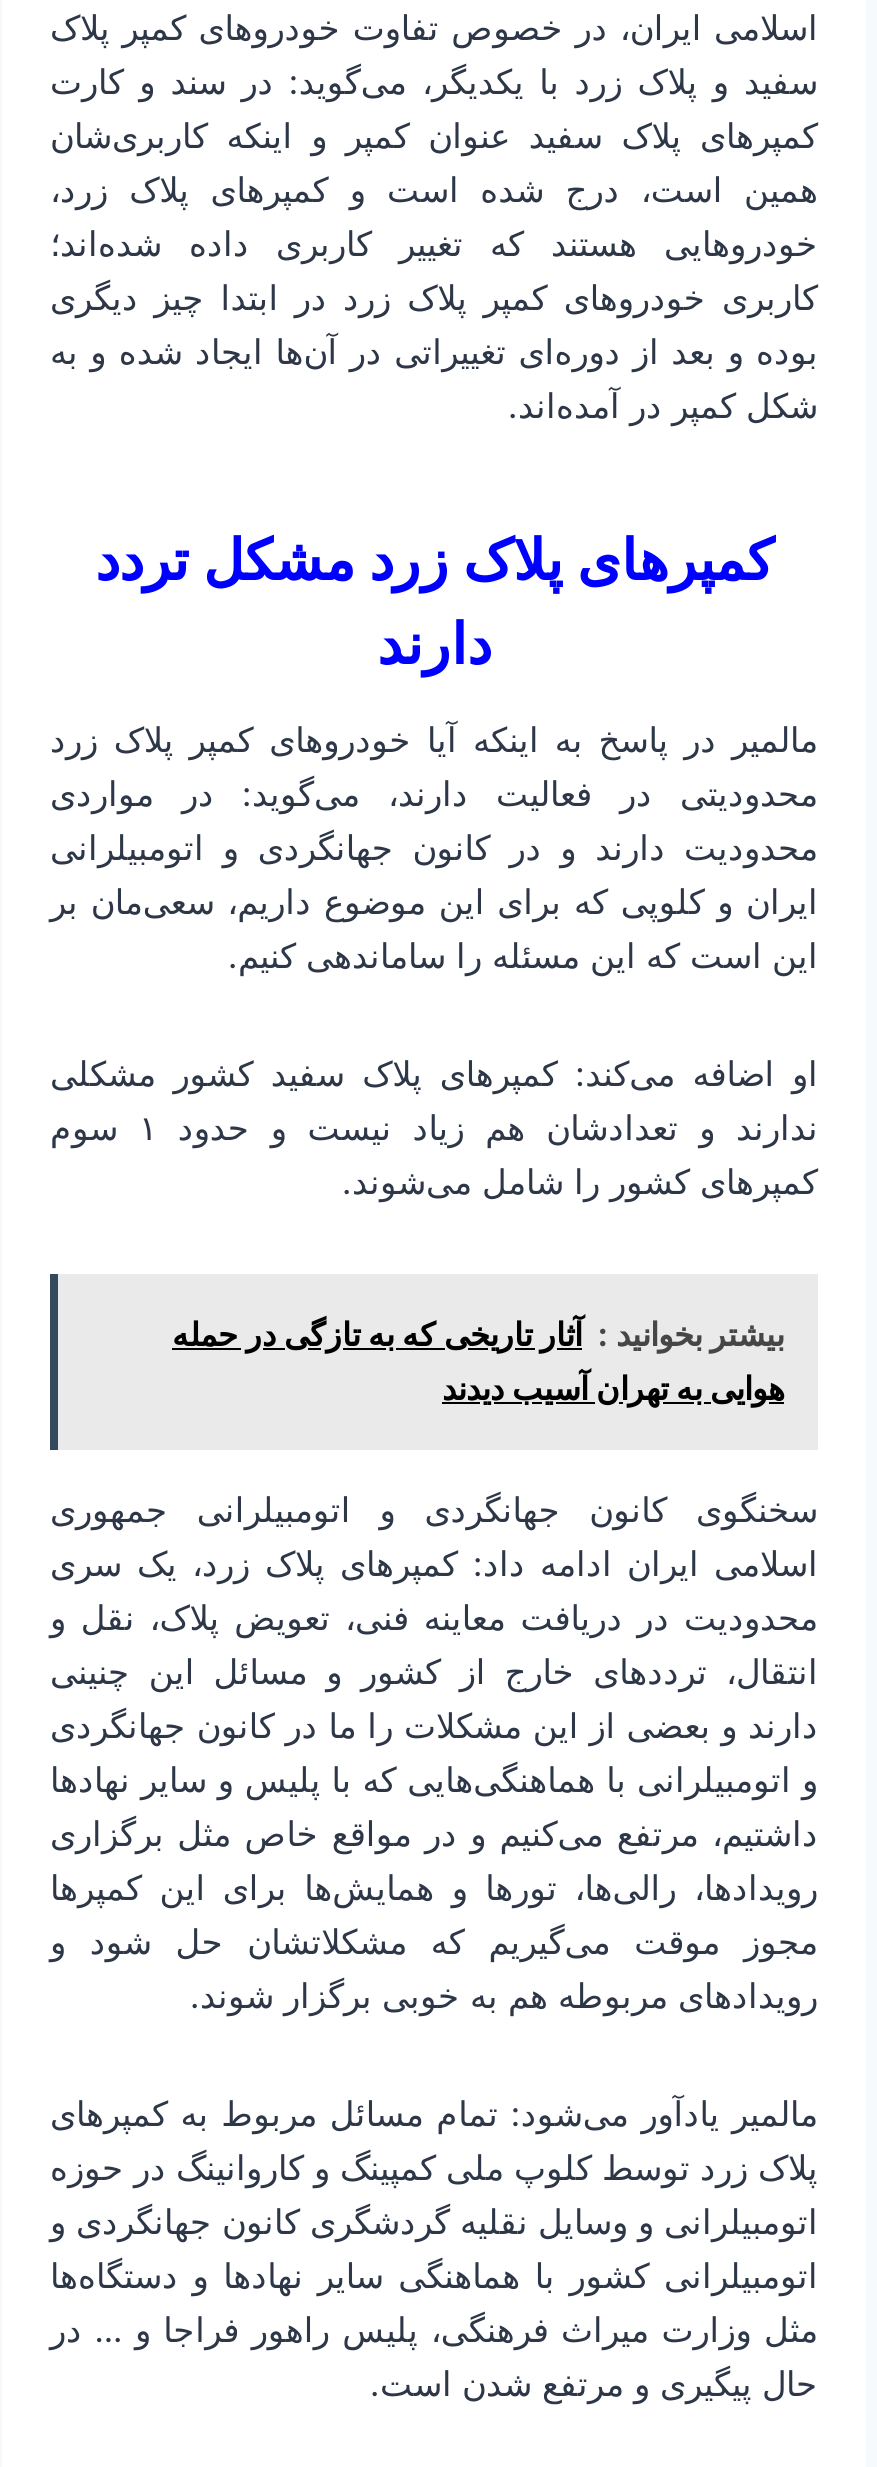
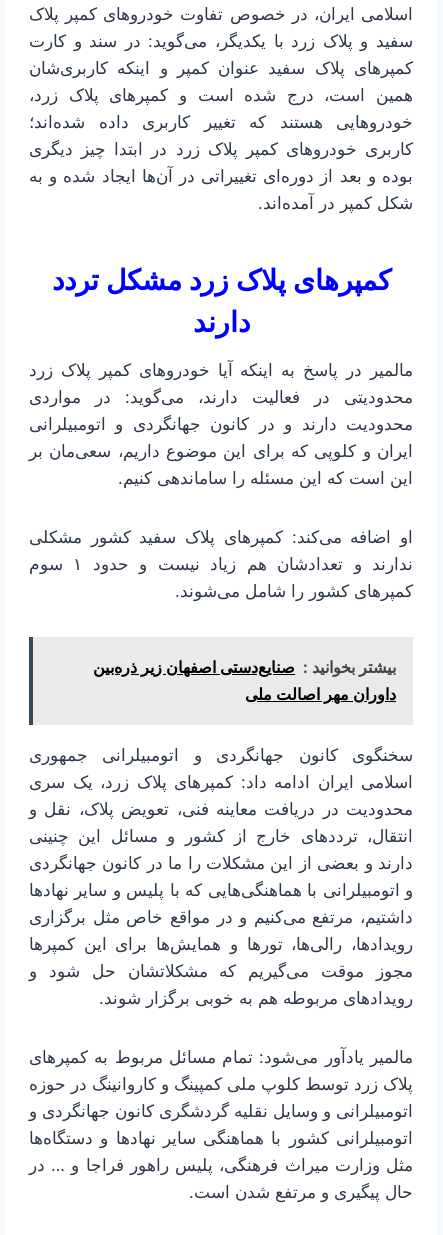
- بیشتر بخوانید : آثار تاریخی که به تازگی در حمله
- هوایی به تهران آسیب دیدند
+ بیشتر بخوانید : صنایع‌دستی اصفهان زیر ذره‌بین
+ داوران مهر اصالت ملی
